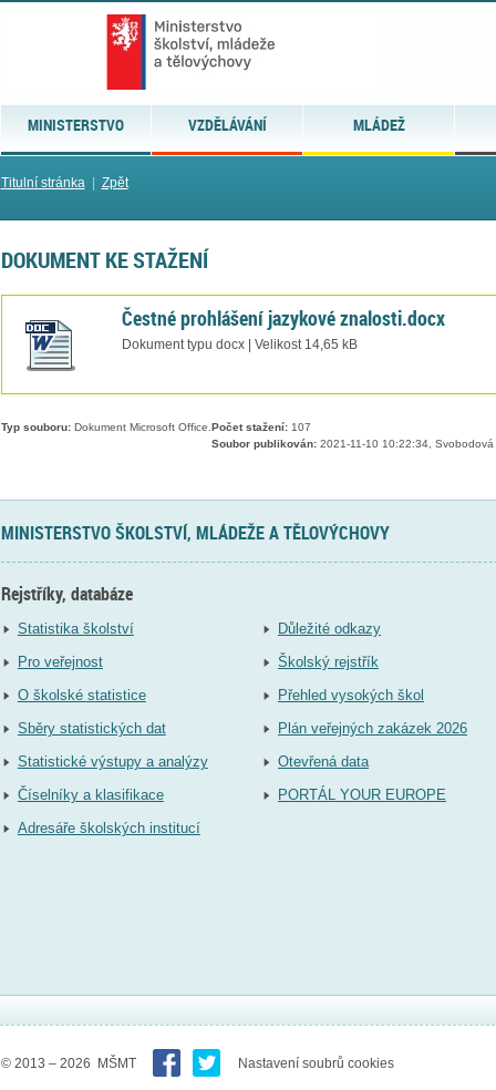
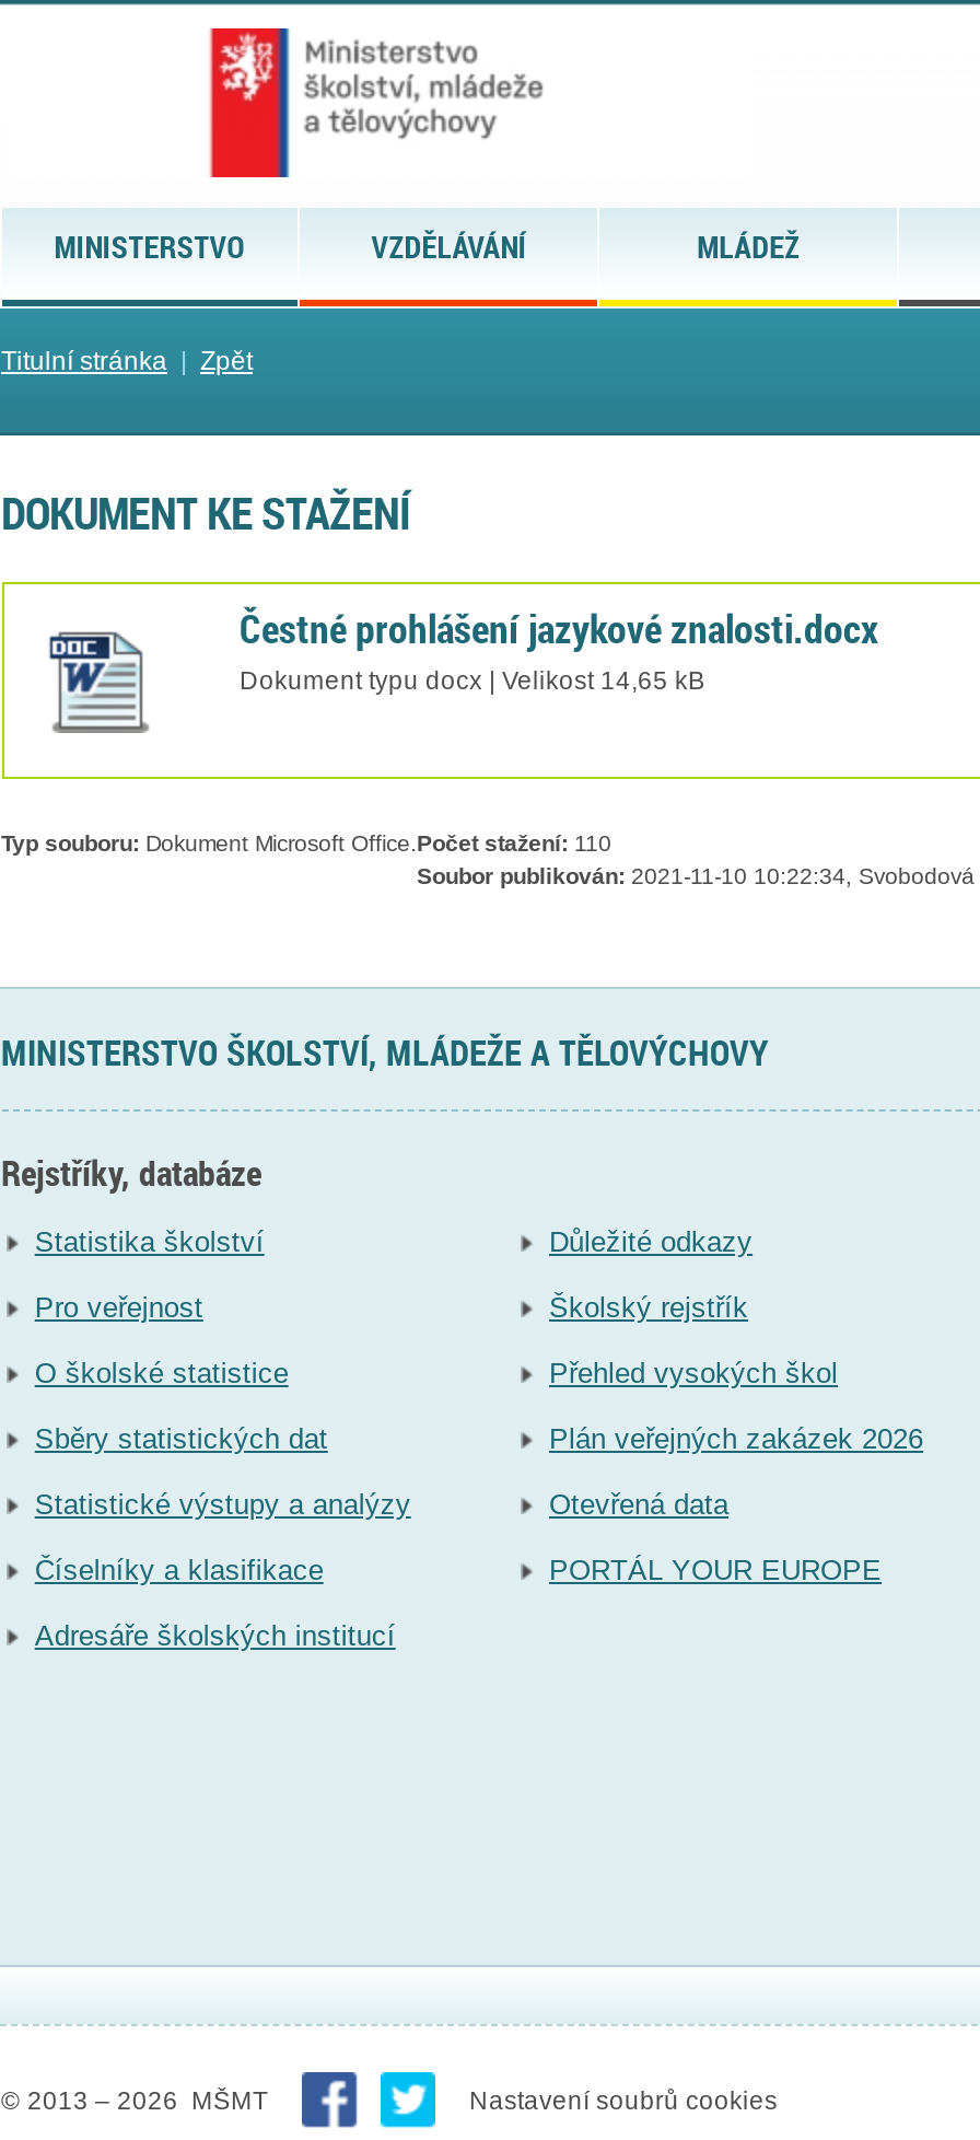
- Typ souboru: Dokument Microsoft Office.Počet stažení: 107
+ Typ souboru: Dokument Microsoft Office.Počet stažení: 110
